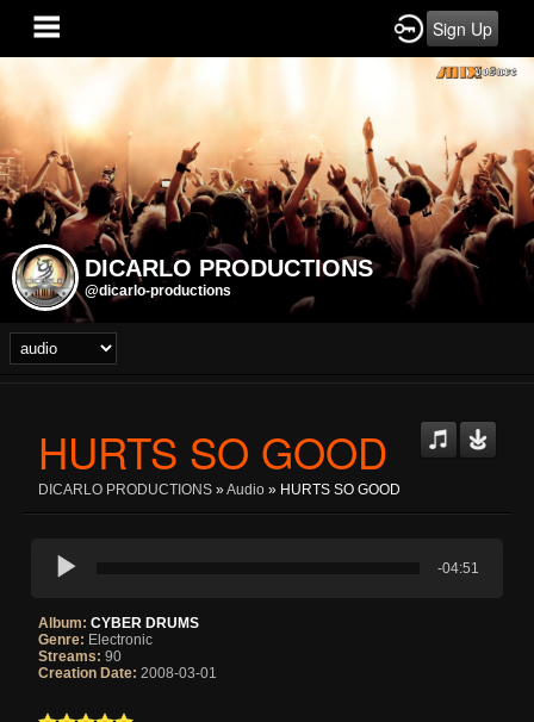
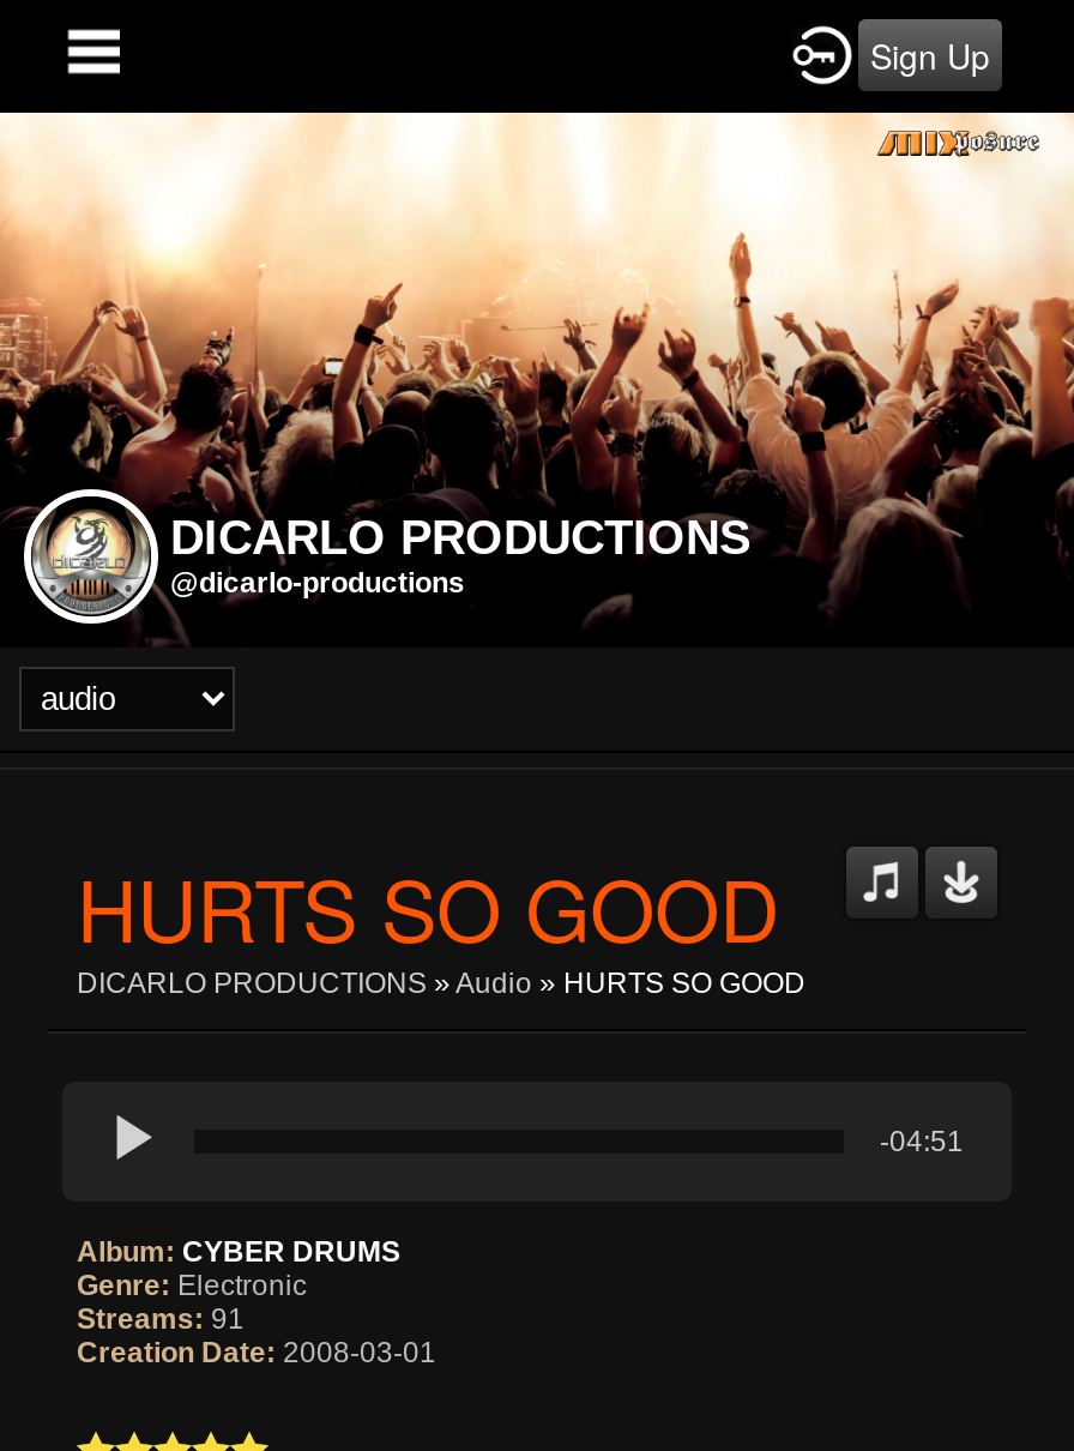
- Streams: 90
+ Streams: 91
